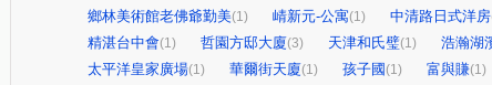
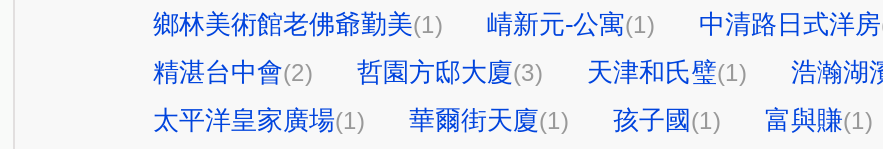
- 精湛台中會(1)
+ 精湛台中會(2)
